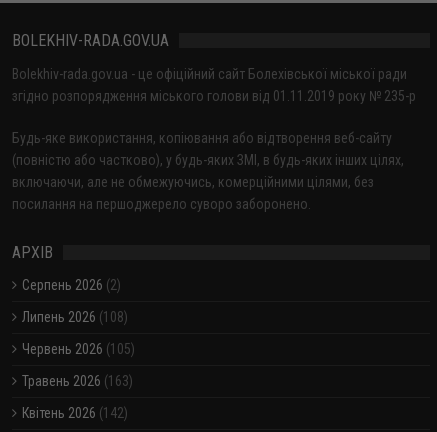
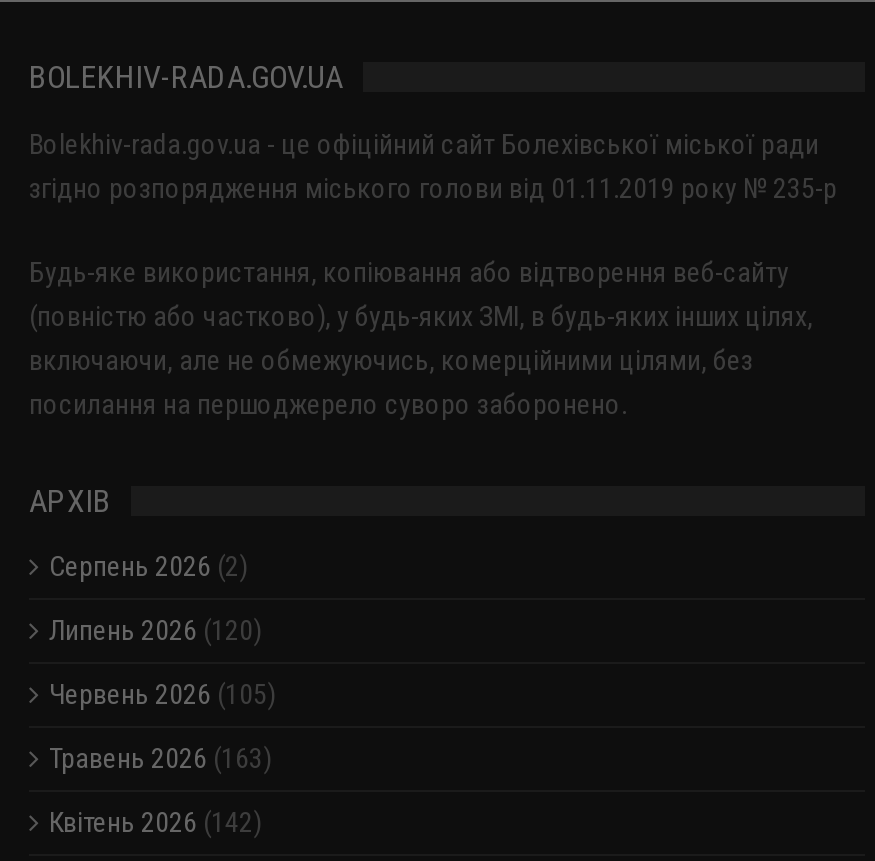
- Липень 2026 (108)
+ Липень 2026 (120)
